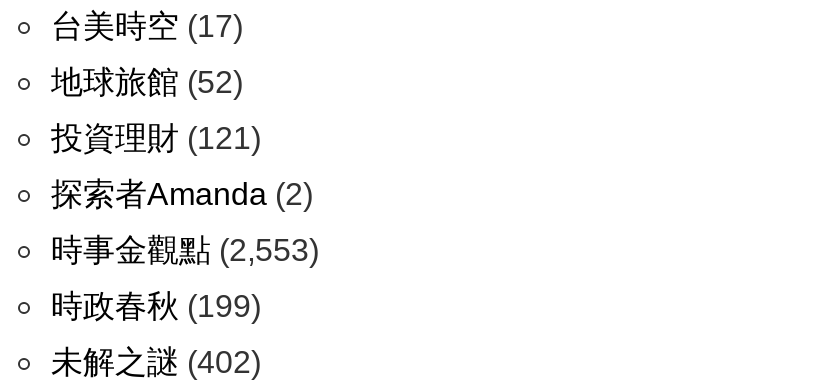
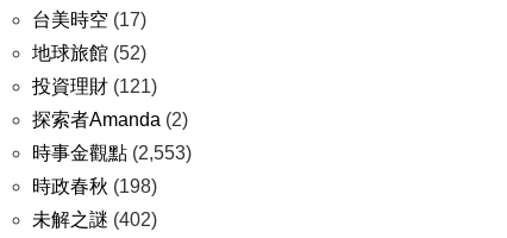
- 時政春秋(199)
+ 時政春秋(198)
